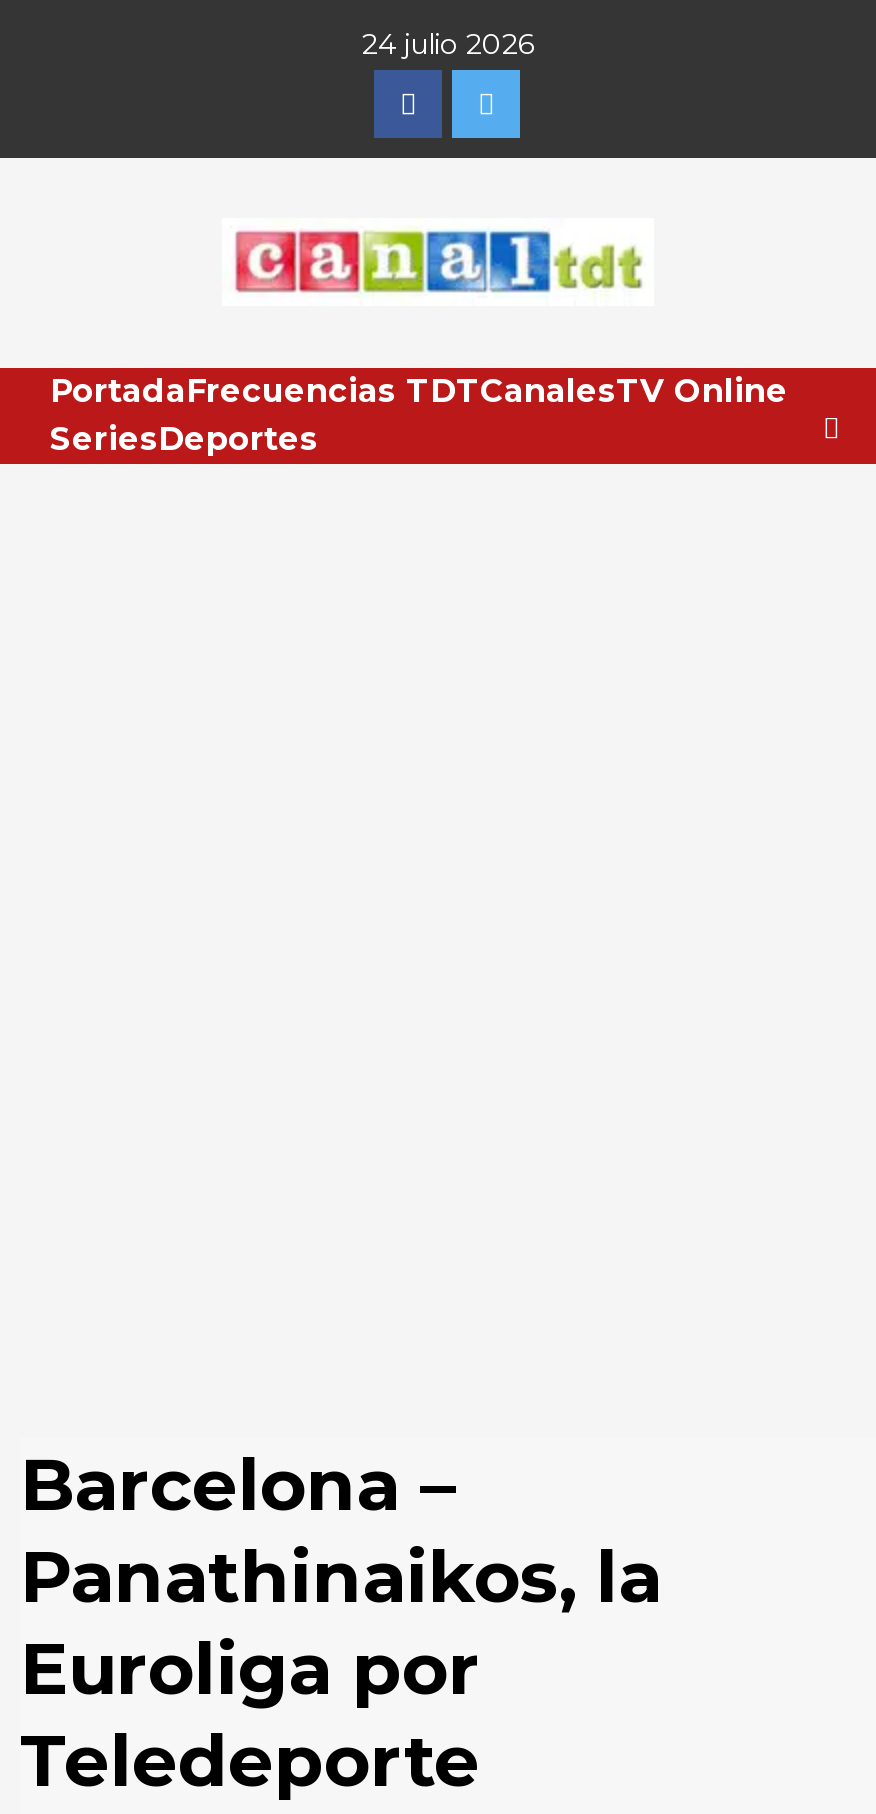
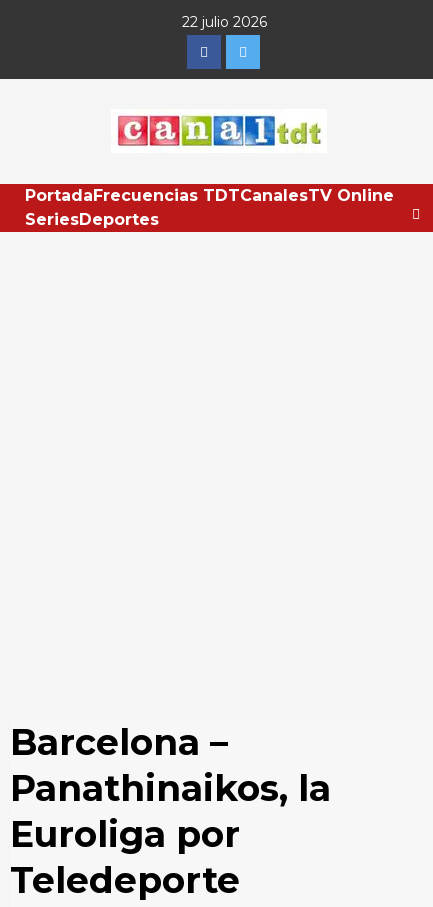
- 24 julio 2026
+ 22 julio 2026
